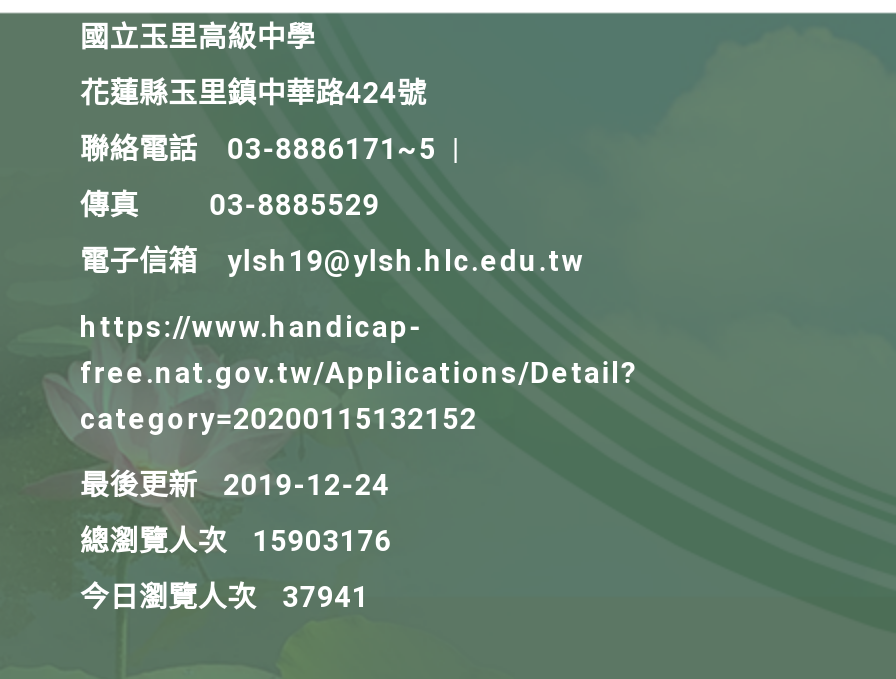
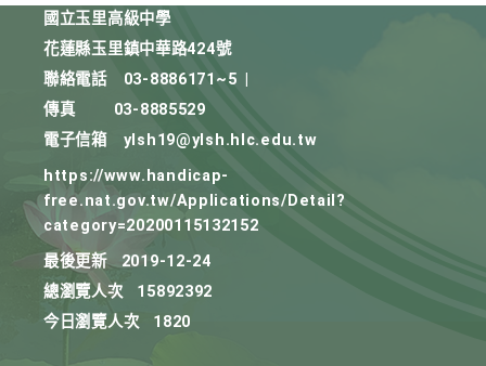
- 總瀏覽人次 15903176
+ 總瀏覽人次 15892392

- 今日瀏覽人次 37941
+ 今日瀏覽人次 1820
